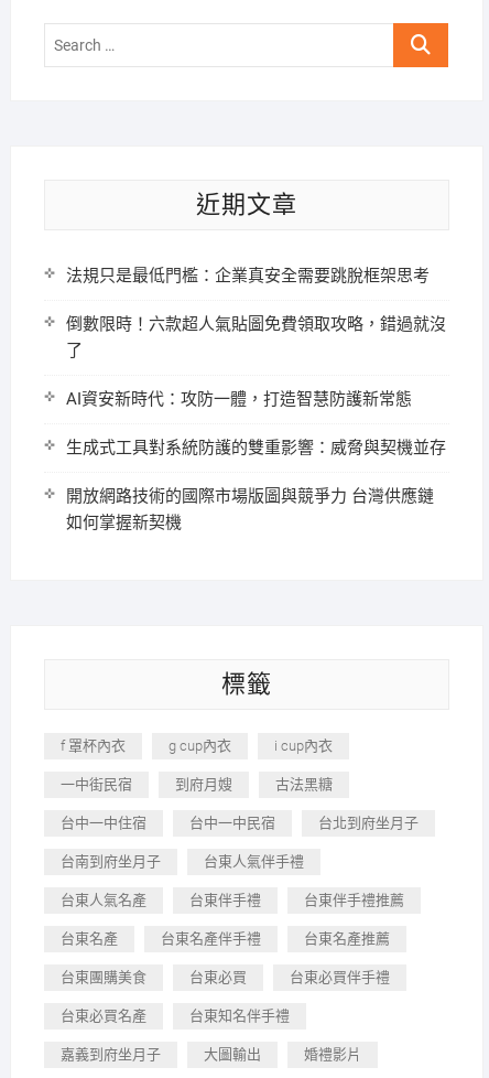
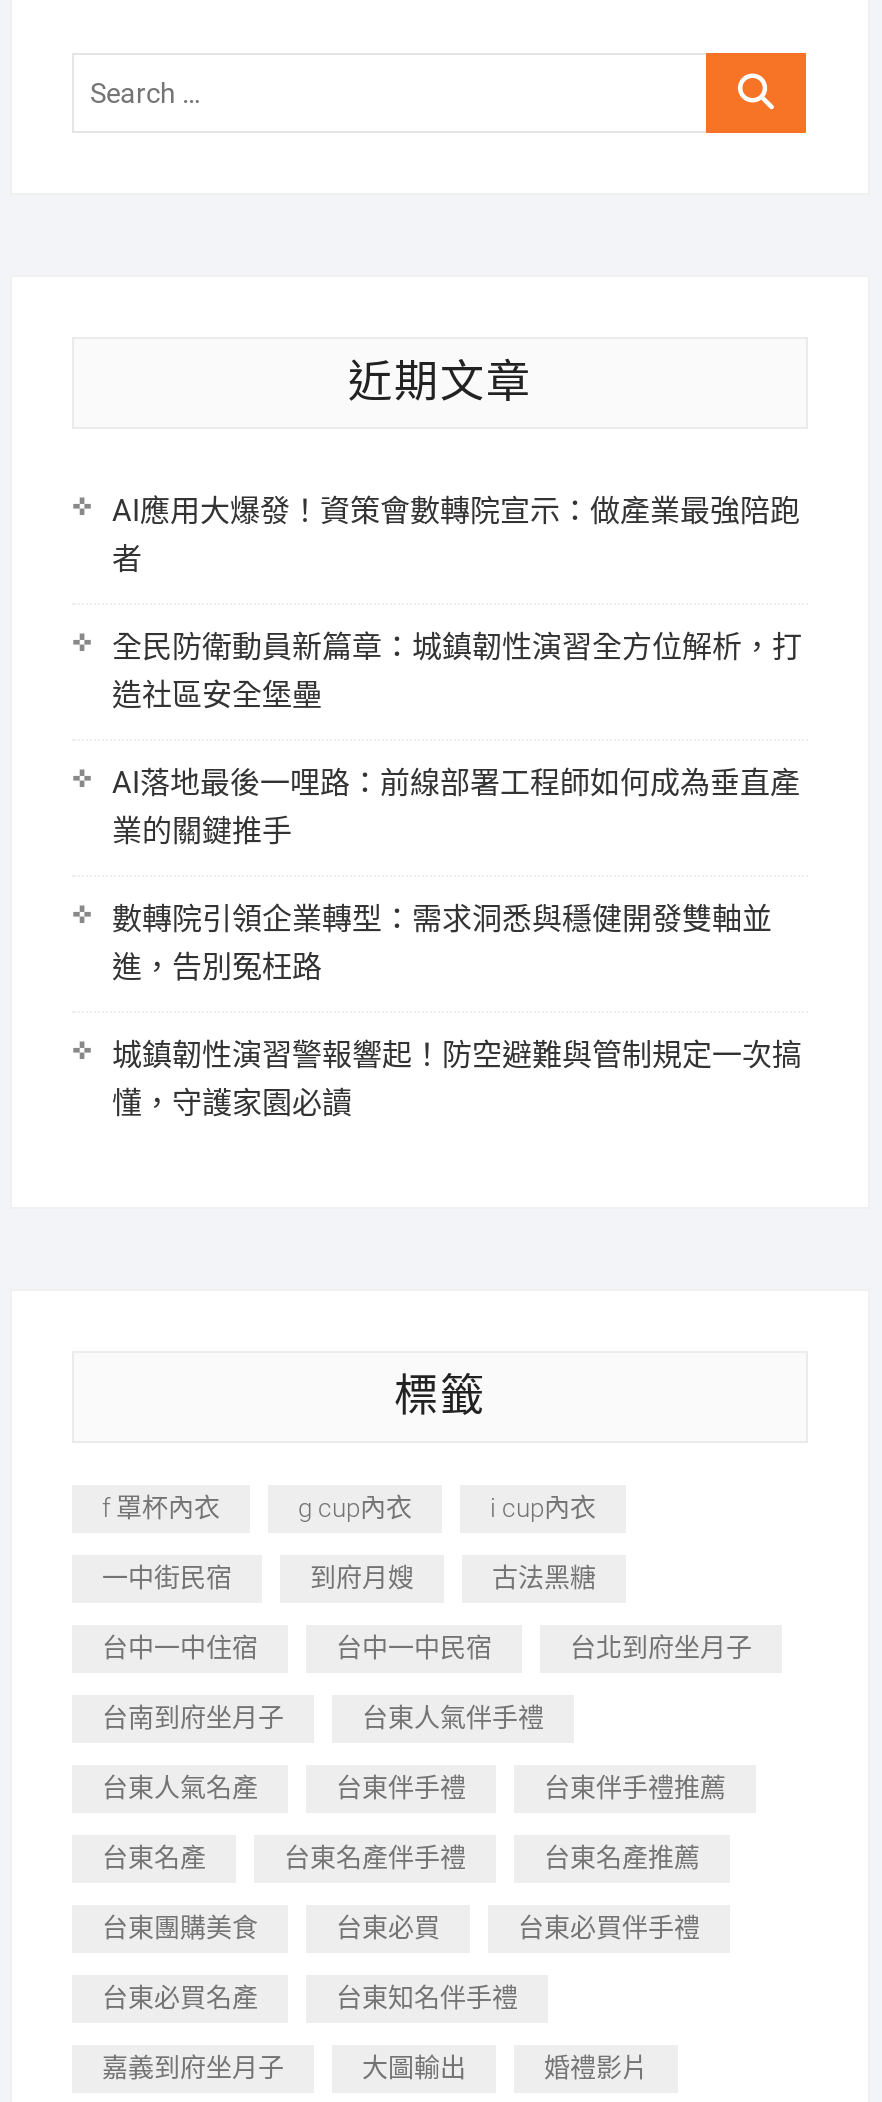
- 法規只是最低門檻：企業真安全需要跳脫框架思考
+ AI應用大爆發！資策會數轉院宣示：做產業最強陪跑
+ 者

- 倒數限時！六款超人氣貼圖免費領取攻略，錯過就沒
- 了
+ 全民防衛動員新篇章：城鎮韌性演習全方位解析，打
+ 造社區安全堡壘

- AI資安新時代：攻防一體，打造智慧防護新常態
+ AI落地最後一哩路：前線部署工程師如何成為垂直產
+ 業的關鍵推手

- 生成式工具對系統防護的雙重影響：威脅與契機並存
+ 數轉院引領企業轉型：需求洞悉與穩健開發雙軸並
+ 進，告別冤枉路

- 開放網路技術的國際市場版圖與競爭力 台灣供應鏈
- 如何掌握新契機
+ 城鎮韌性演習警報響起！防空避難與管制規定一次搞
+ 懂，守護家園必讀
